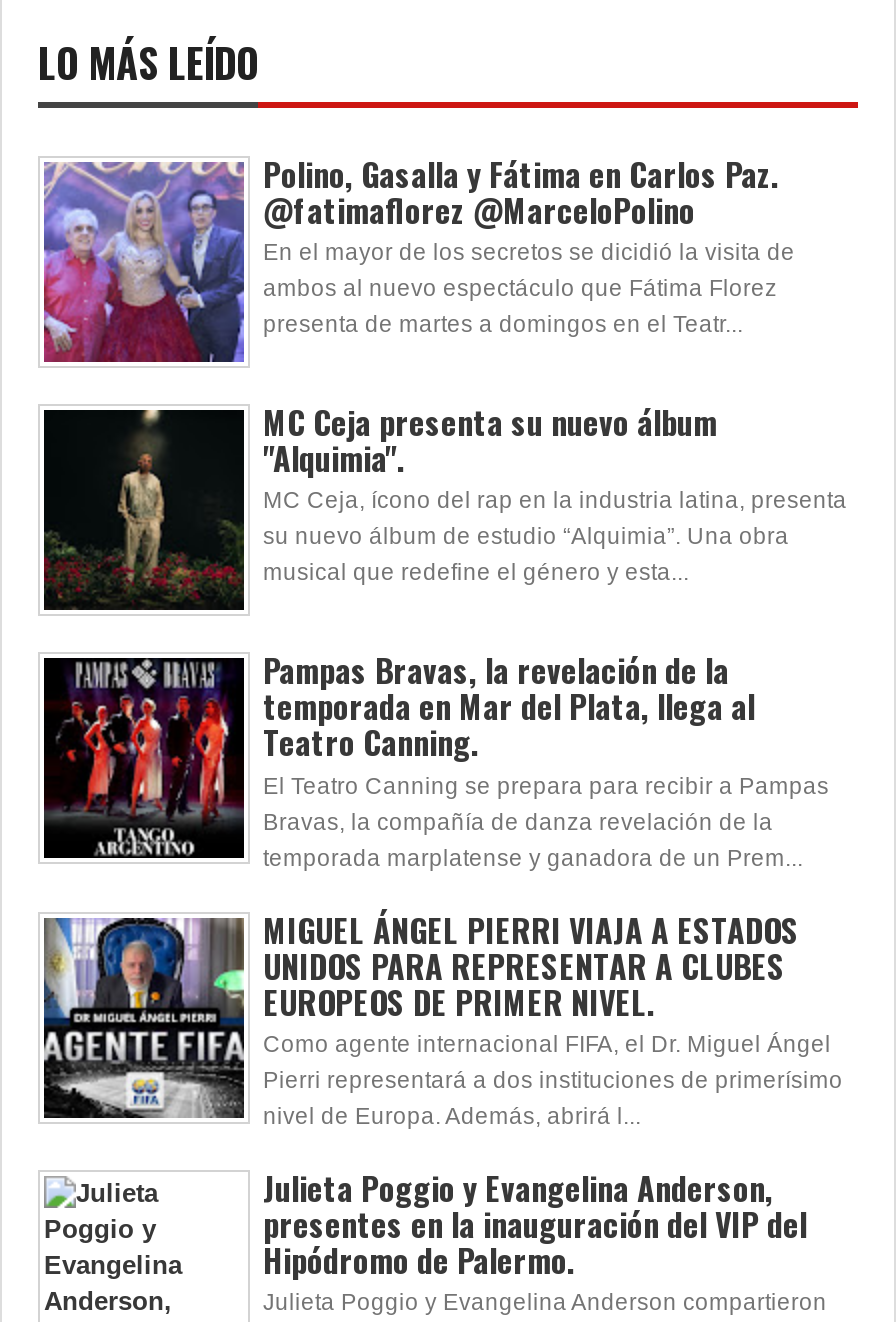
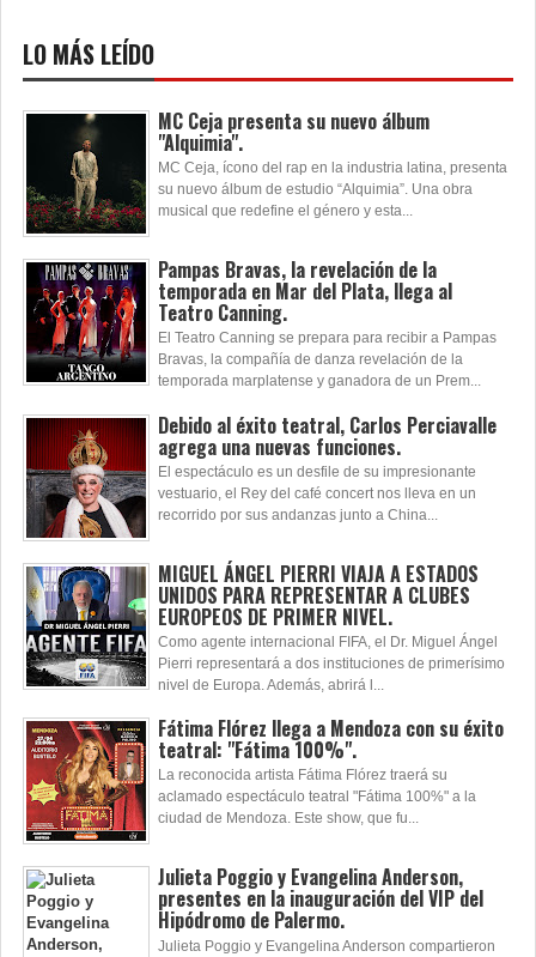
- [image]
- Polino, Gasalla y Fátima en Carlos Paz.
- @fatimaflorez @MarceloPolino
- En el mayor de los secretos se dicidió la visita de
- ambos al nuevo espectáculo que Fátima Florez
- presenta de martes a domingos en el Teatr...

moved up: [image] | MC Ceja presenta su nuevo álbum | "Alquimia". | ... | Bravas, la compañía de danza revelación de la | temporada marplatense y ganadora de un Prem...

+ [image]
+ Debido al éxito teatral, Carlos Perciavalle
+ agrega una nuevas funciones.
+ El espectáculo es un desfile de su impresionante
+ vestuario, el Rey del café concert nos lleva en un
+ recorrido por sus andanzas junto a China...

+ [image]
+ Fátima Flórez llega a Mendoza con su éxito
+ teatral: "Fátima 100%".
+ La reconocida artista Fátima Flórez traerá su
+ aclamado espectáculo teatral "Fátima 100%" a la
+ ciudad de Mendoza. Este show, que fu...
